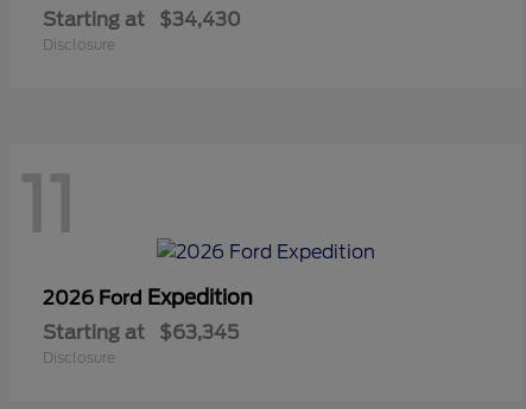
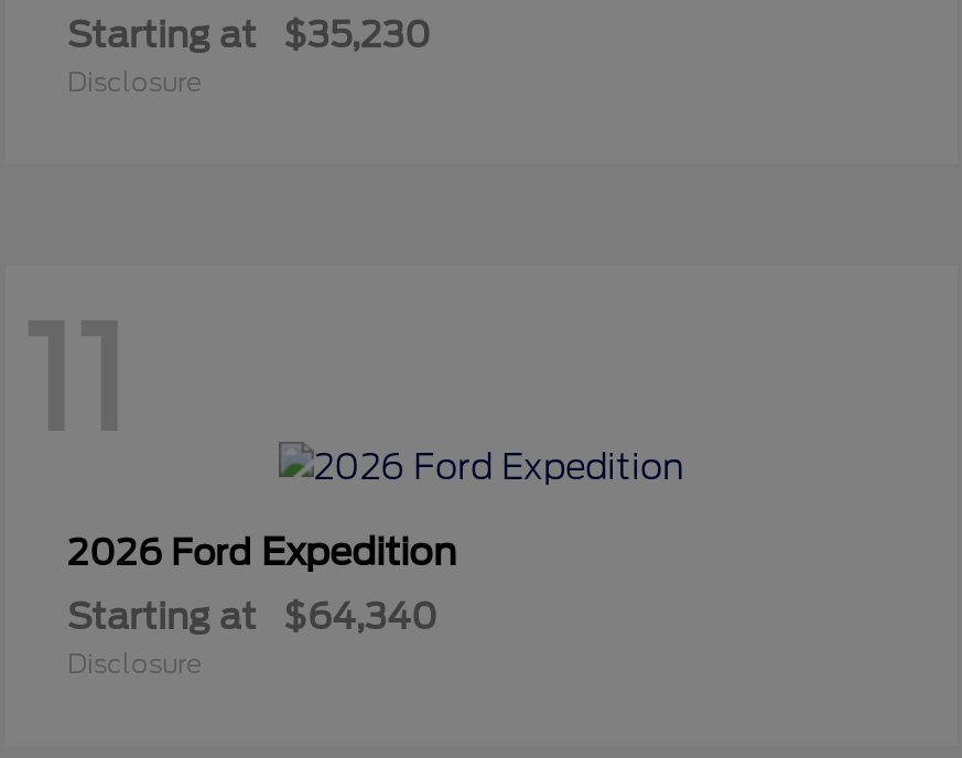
- Starting at $34,430
+ Starting at $35,230

- Starting at $63,345
+ Starting at $64,340
